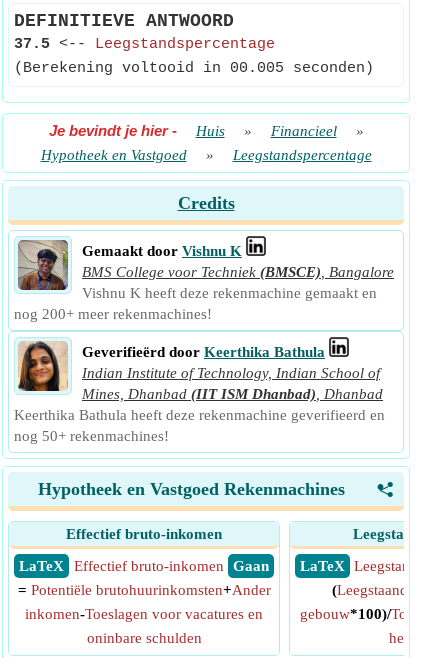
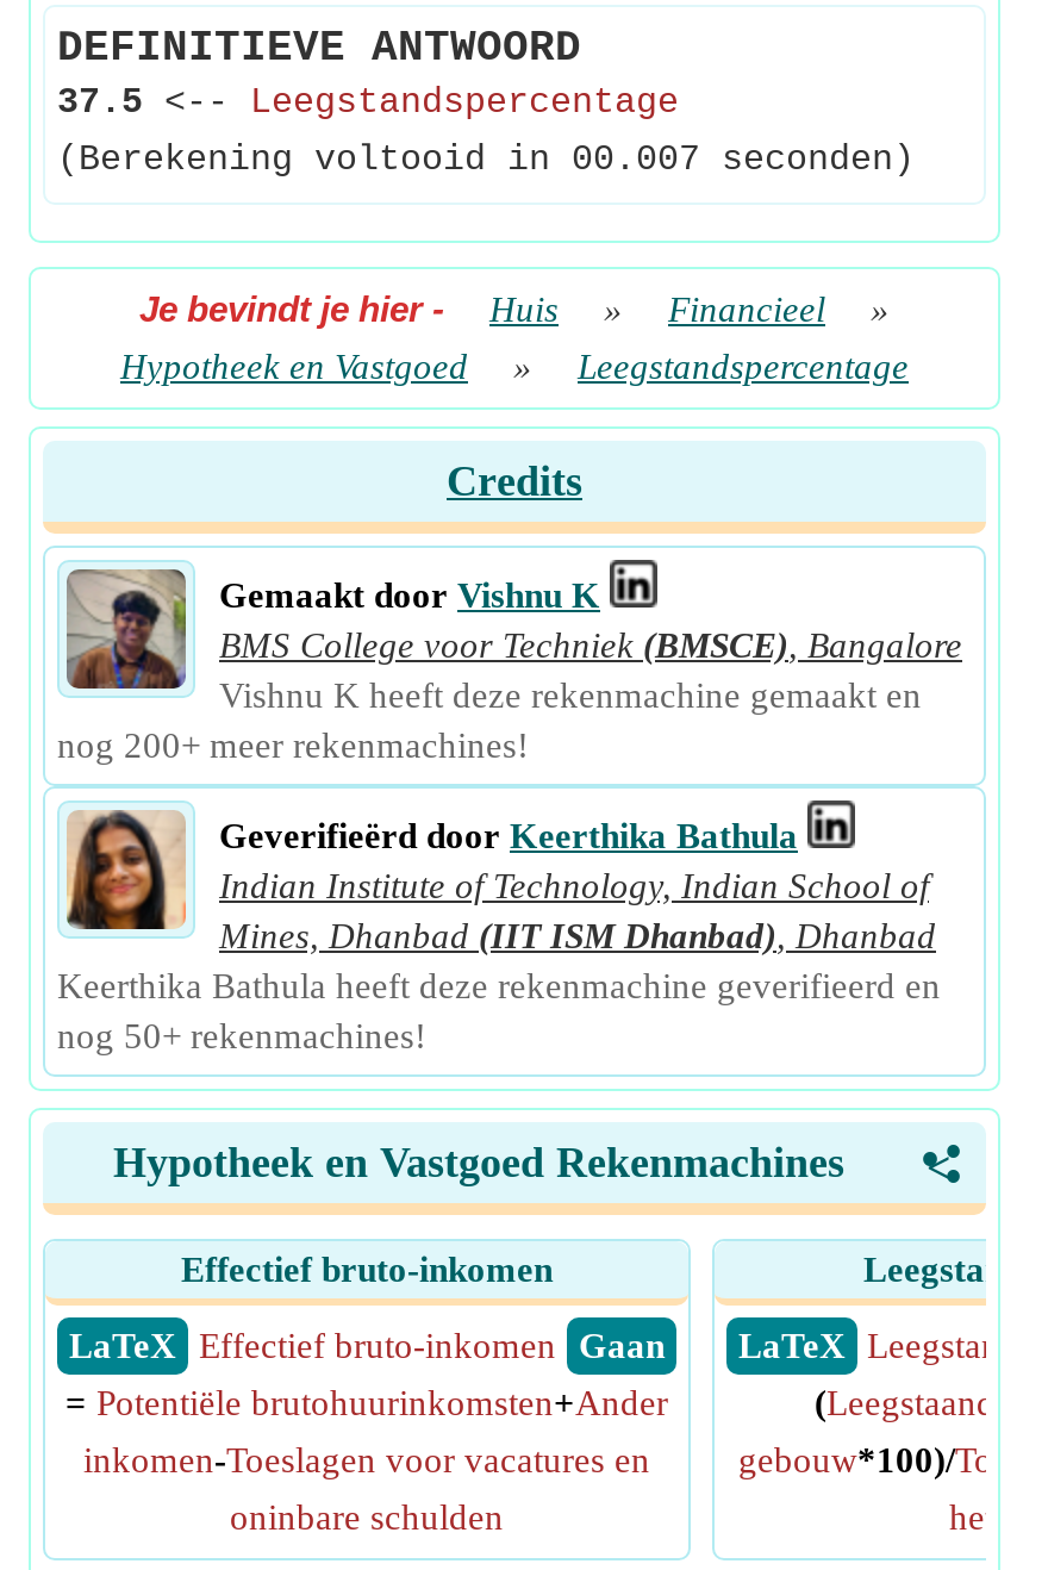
- (Berekening voltooid in 00.005 seconden)
+ (Berekening voltooid in 00.007 seconden)
